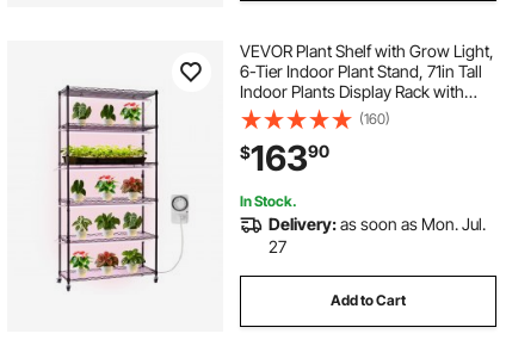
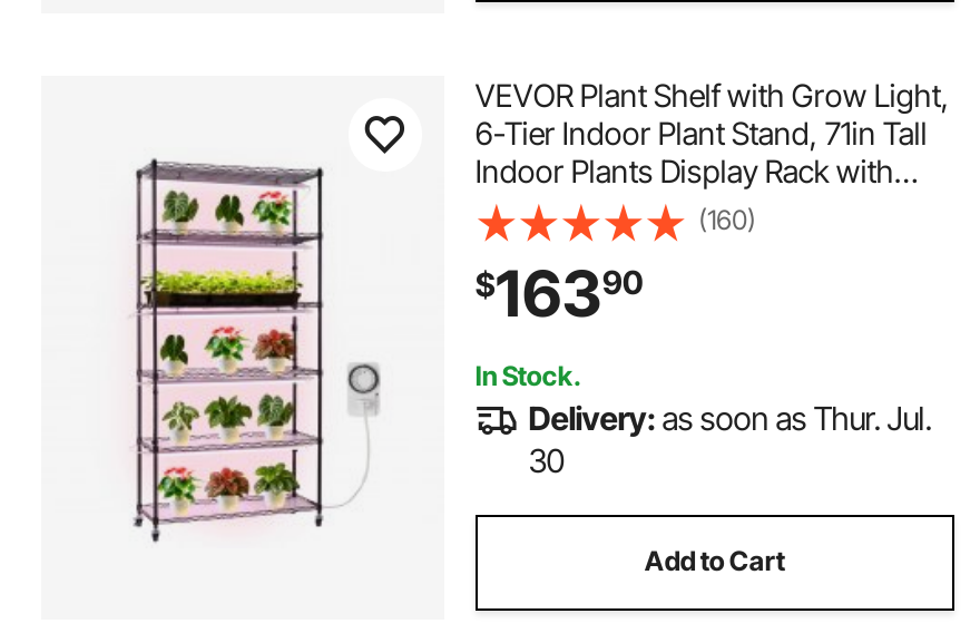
- Delivery: as soon as Mon. Jul.
+ Delivery: as soon as Thur. Jul.

- 27
+ 30
